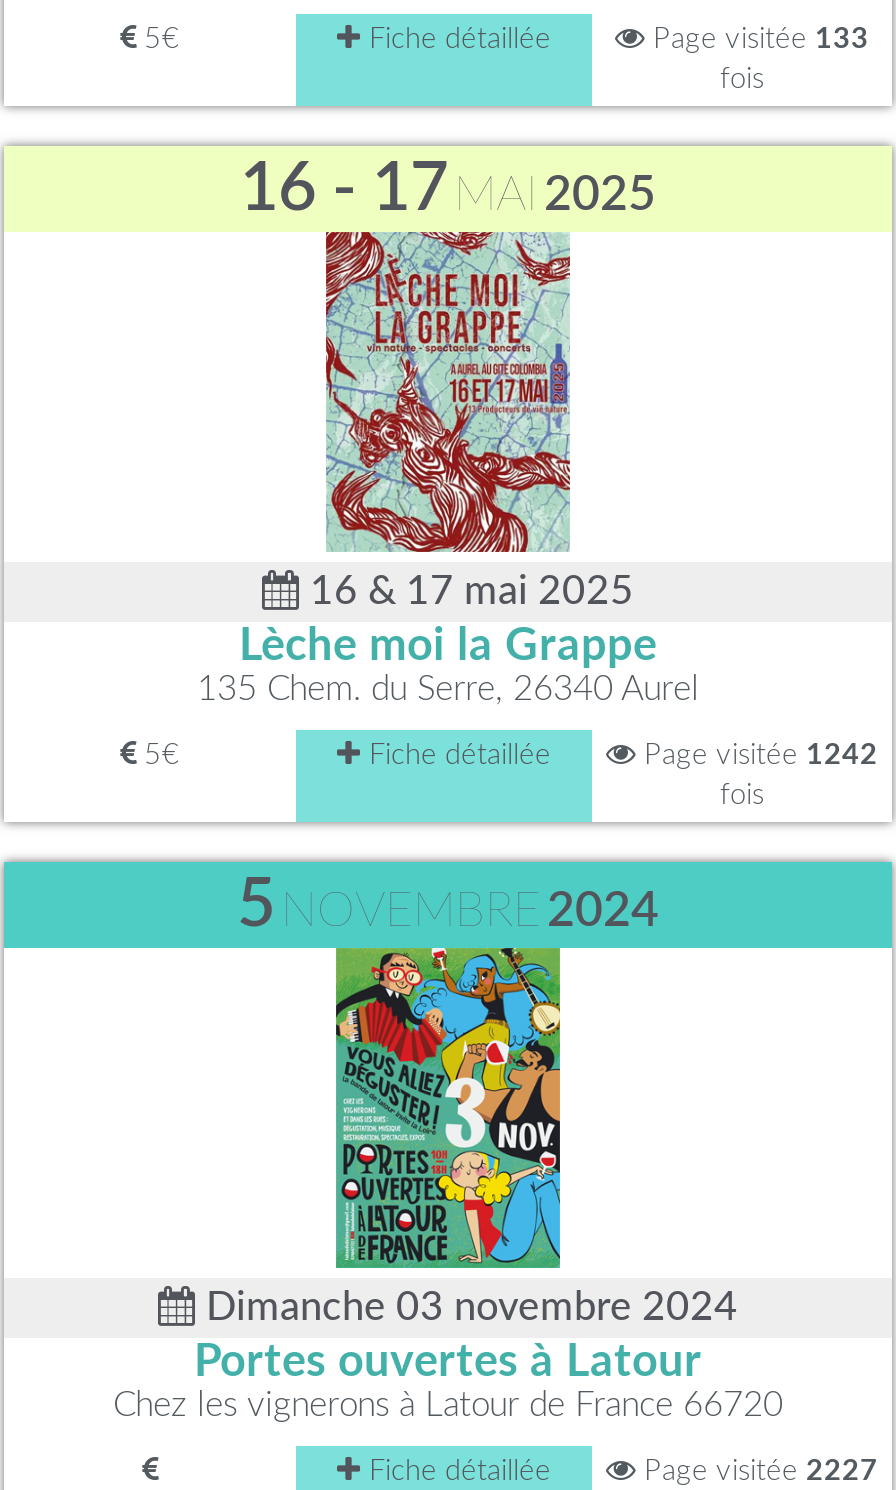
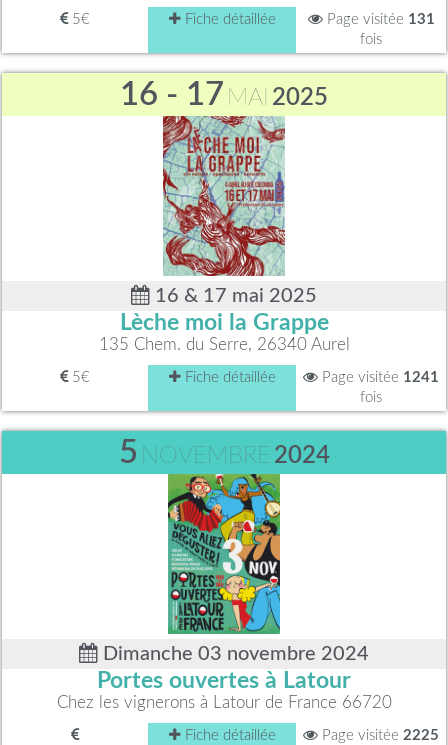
- Page visitée 133
+ Page visitée 131

- Page visitée 1242
+ Page visitée 1241

- Page visitée 2227
+ Page visitée 2225
